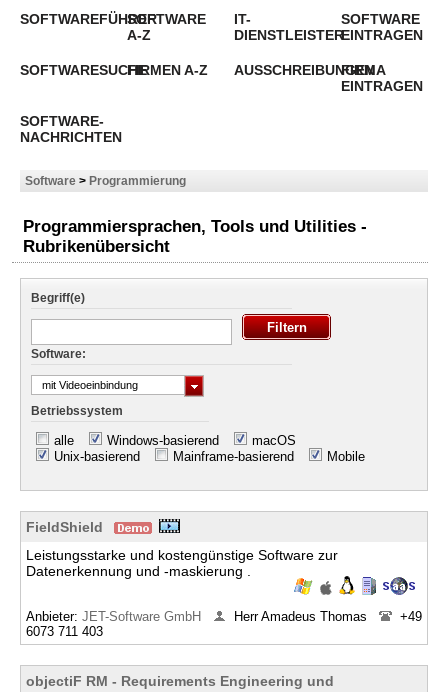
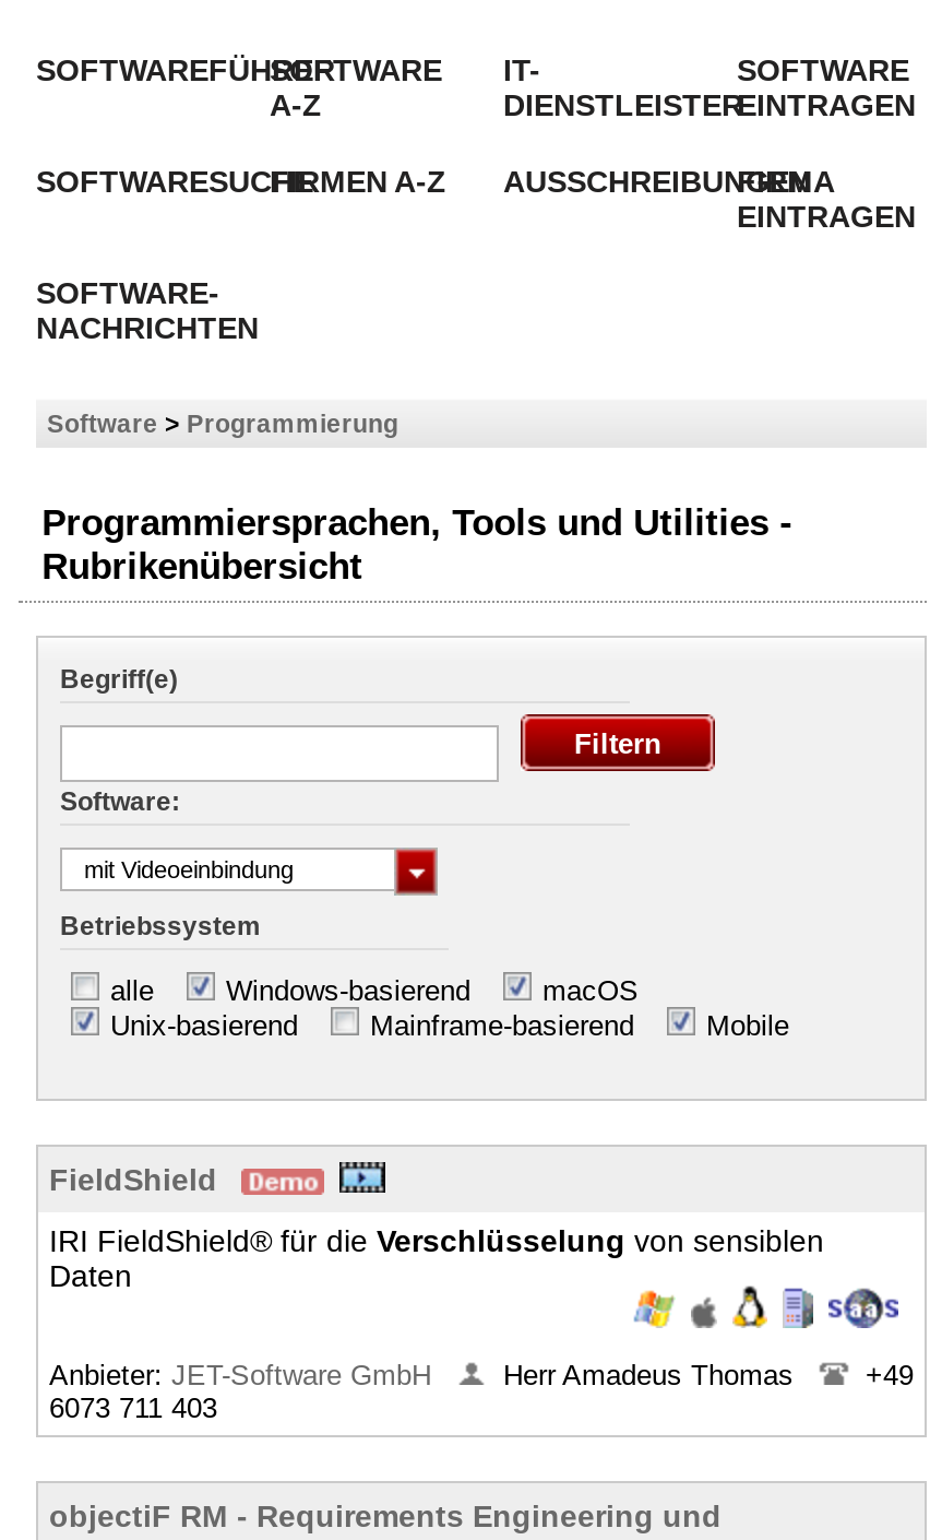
- Leistungsstarke und kostengünstige Software zur
- Datenerkennung und -maskierung .
+ IRI FieldShield® für die Verschlüsselung von sensiblen
+ Daten
